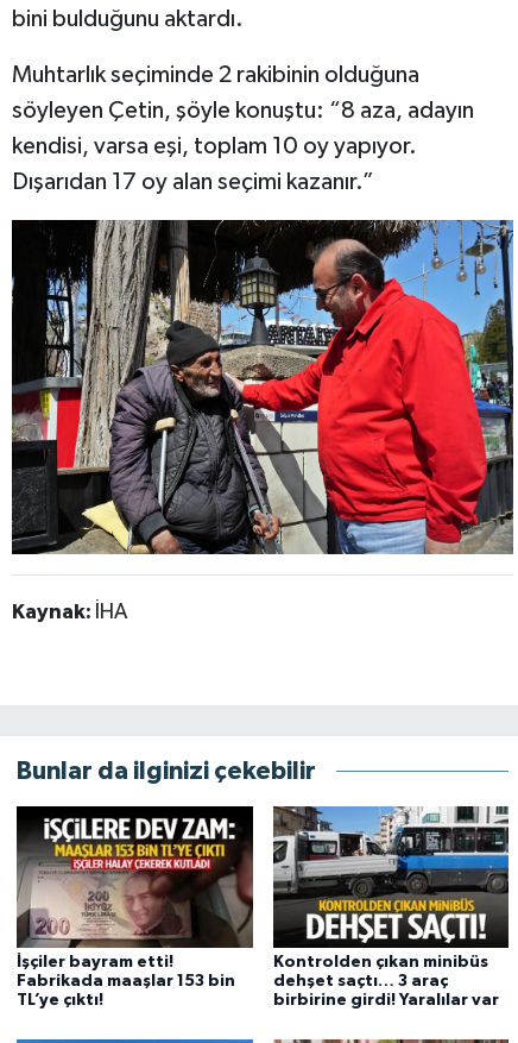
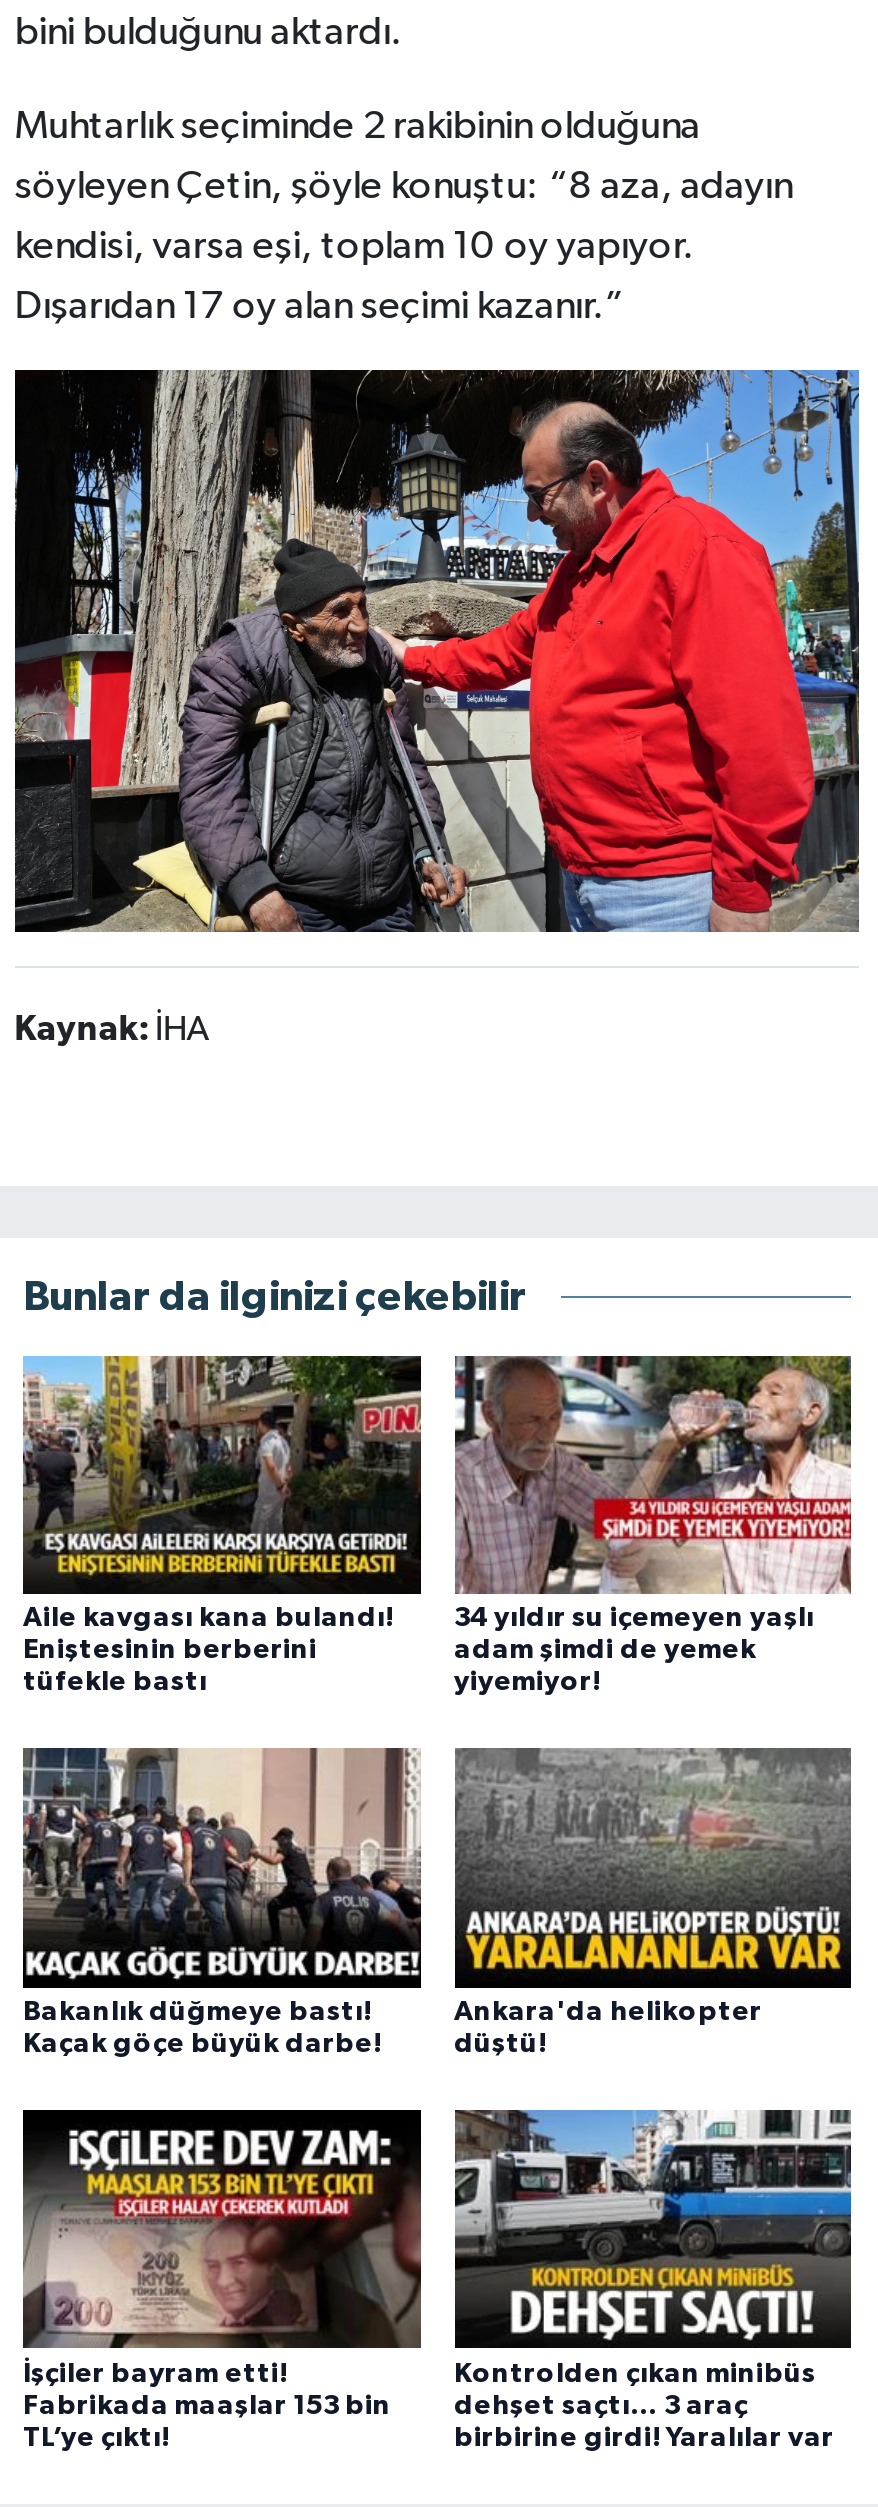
+ [image]
+ Bakanlık düğmeye bastı!
+ Kaçak göçe büyük darbe!

+ [image]
+ Aile kavgası kana bulandı!
+ Eniştesinin berberini
+ tüfekle bastı

+ [image]
+ 34 yıldır su içemeyen yaşlı
+ adam şimdi de yemek
+ yiyemiyor!

+ [image]
+ Ankara'da helikopter
+ düştü!
